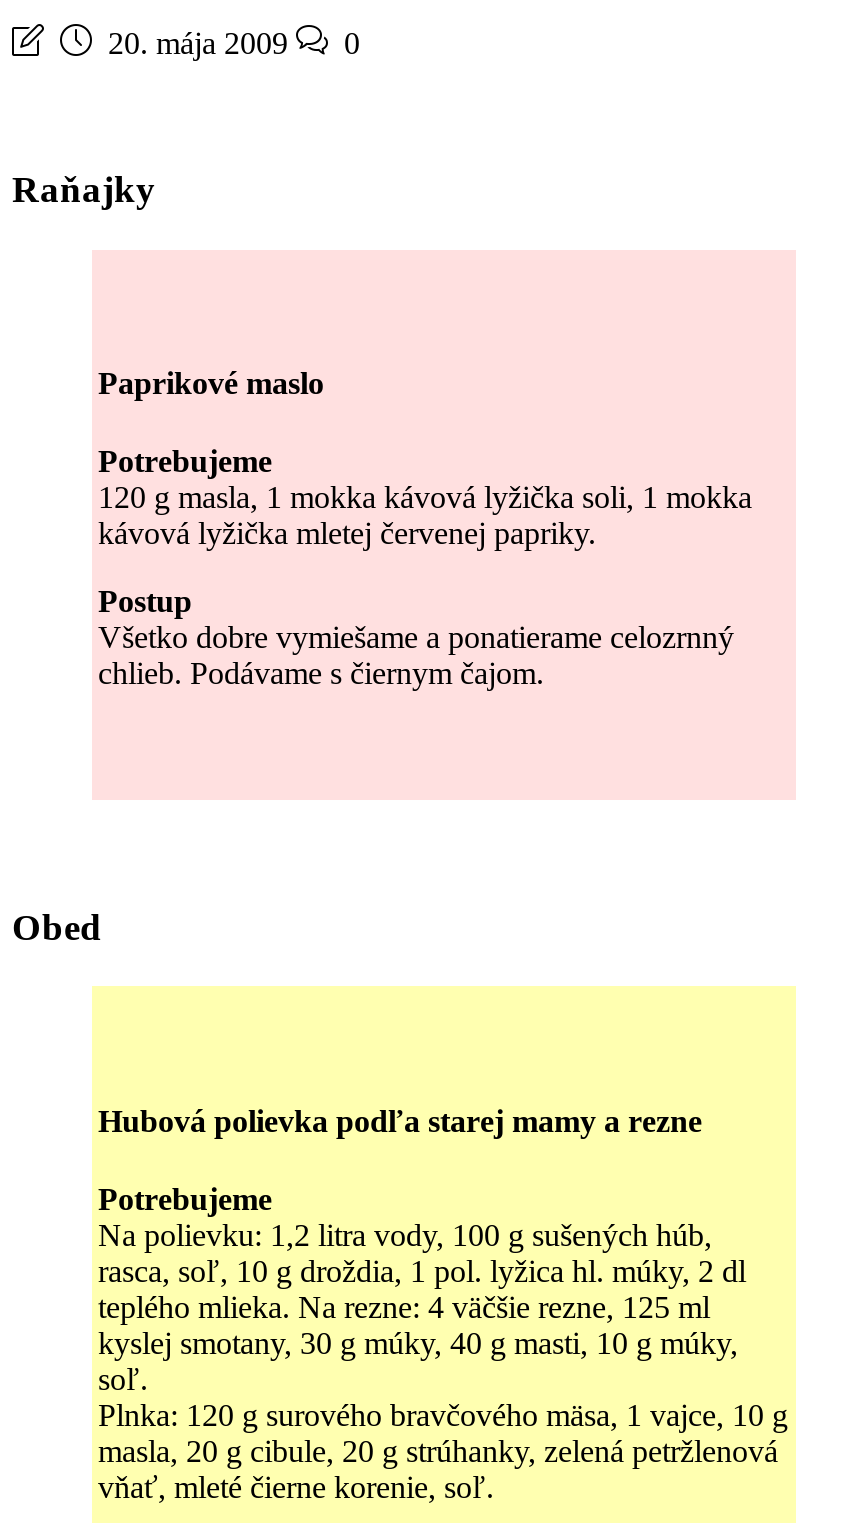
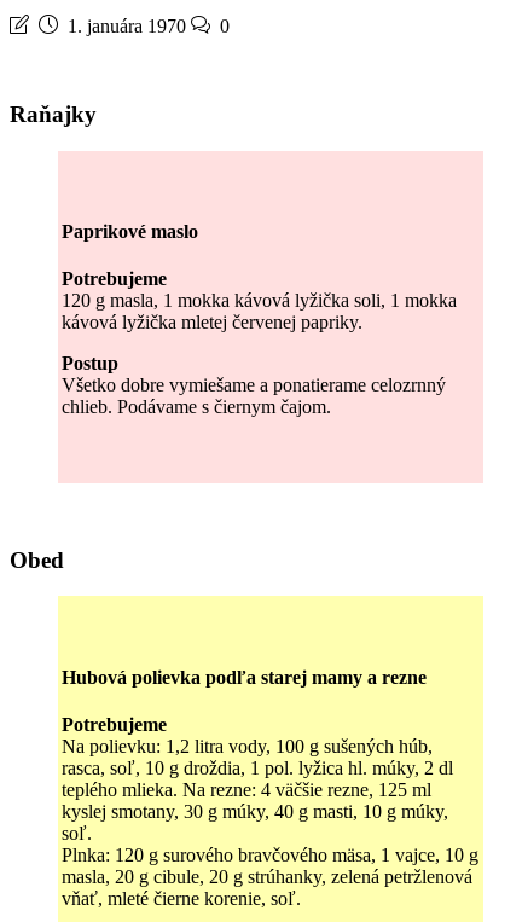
- 20. mája 2009 0
+ 1. januára 1970 0
